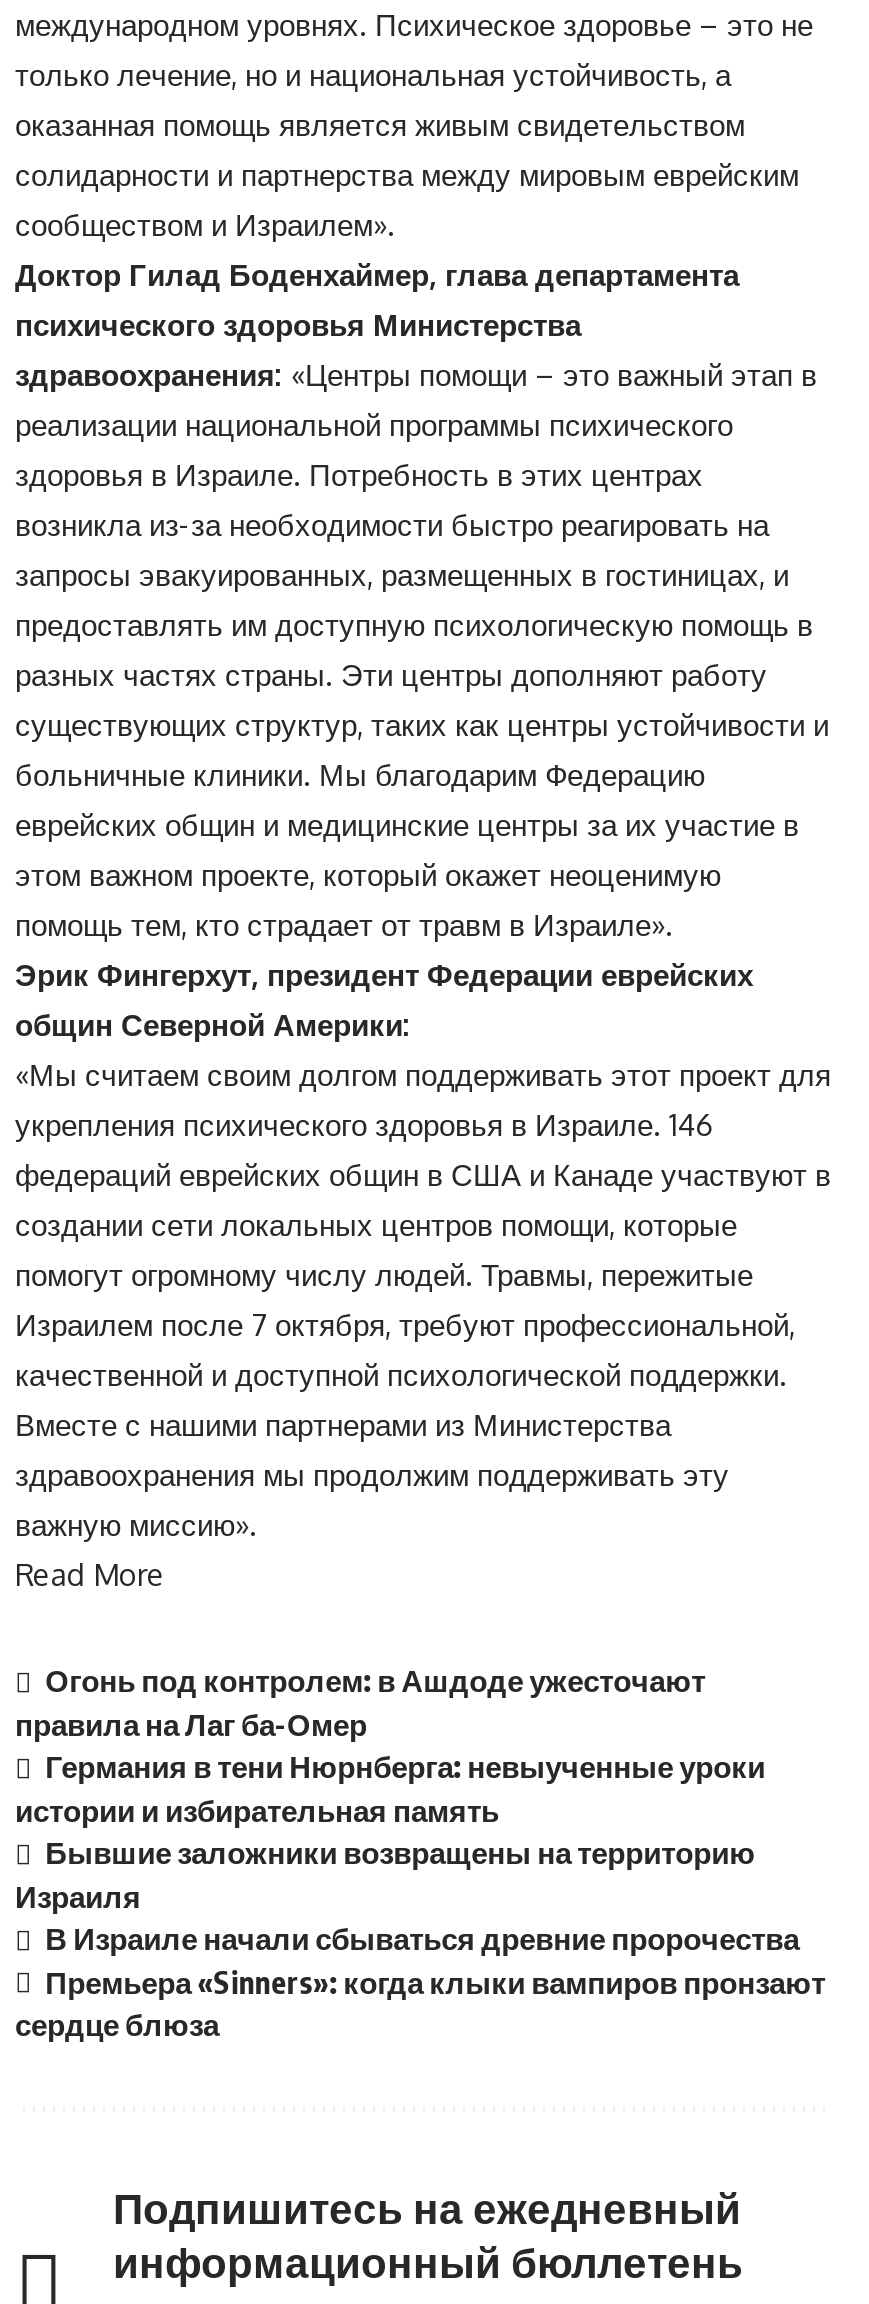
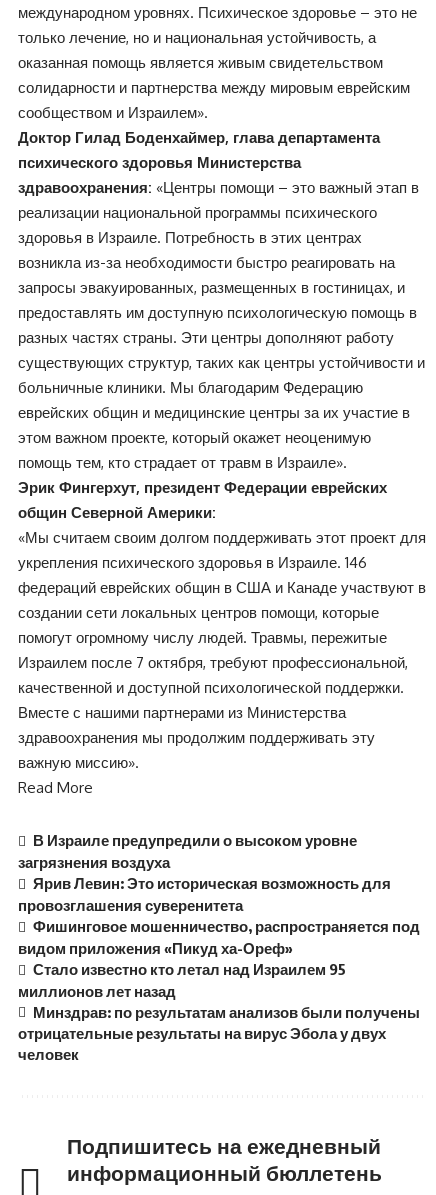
- Огонь под контролем: в Ашдоде ужесточают
- правила на Лаг ба-Омер
- Германия в тени Нюрнберга: невыученные уроки
- истории и избирательная память
- Бывшие заложники возвращены на территорию
- Израиля
- В Израиле начали сбываться древние пророчества
- Премьера «Sinners»: когда клыки вампиров пронзают
- сердце блюза
+ В Израиле предупредили о высоком уровне
+ загрязнения воздуха
+ Ярив Левин: Это историческая возможность для
+ провозглашения суверенитета
+ Фишинговое мошенничество, распространяется под
+ видом приложения «Пикуд ха-Ореф»
+ Стало известно кто летал над Израилем 95
+ миллионов лет назад
+ Минздрав: по результатам анализов были получены
+ отрицательные результаты на вирус Эбола у двух
+ человек
